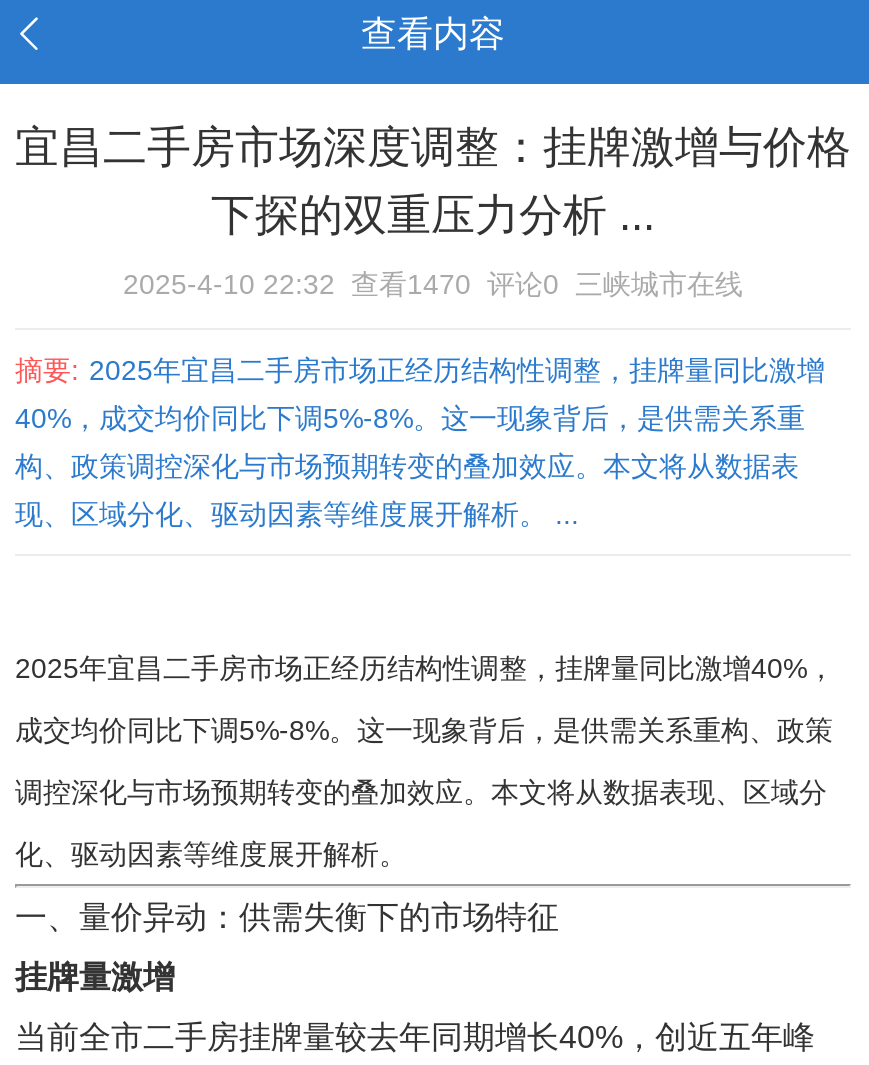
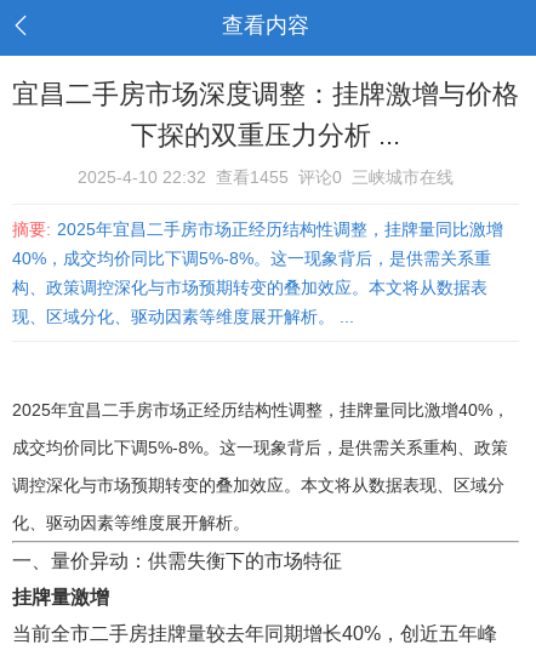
- 2025-4-10 22:32 查看1470 评论0 三峡城市在线
+ 2025-4-10 22:32 查看1455 评论0 三峡城市在线
